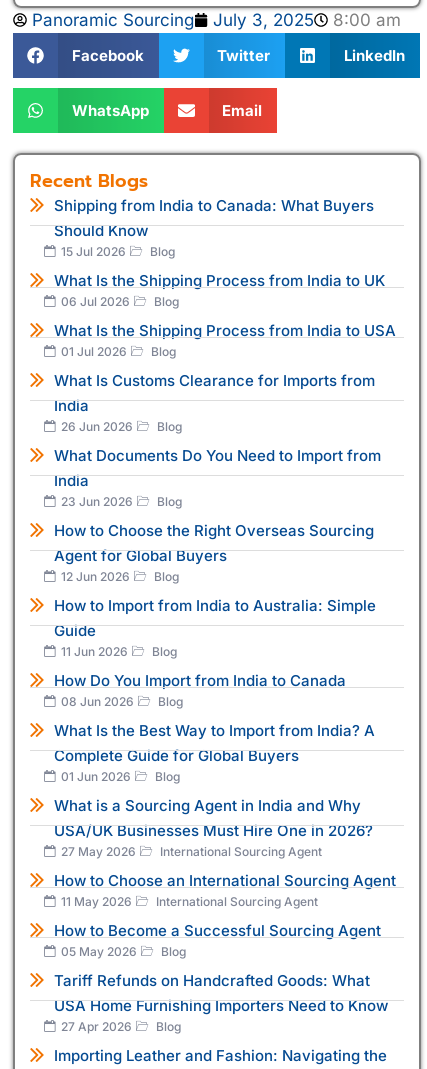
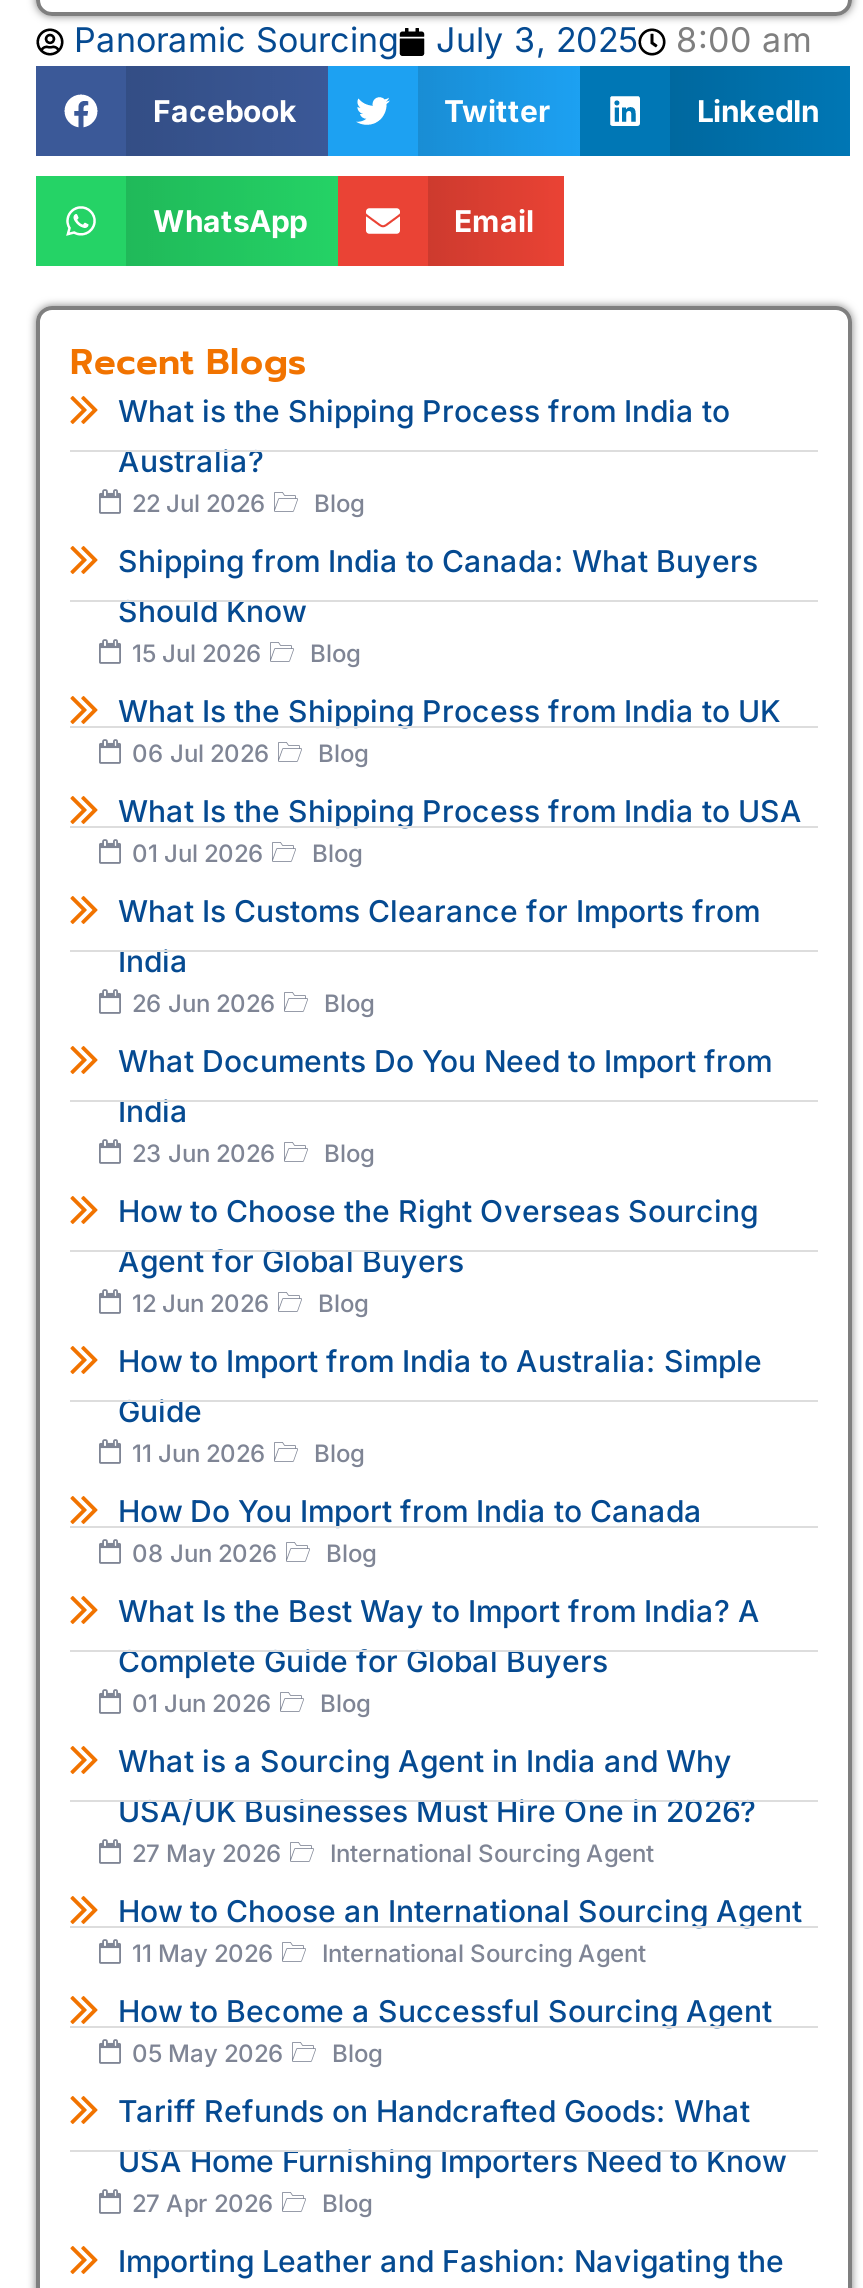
+ What is the Shipping Process from India to
+ Australia?
+ 22 Jul 2026
+ Blog
